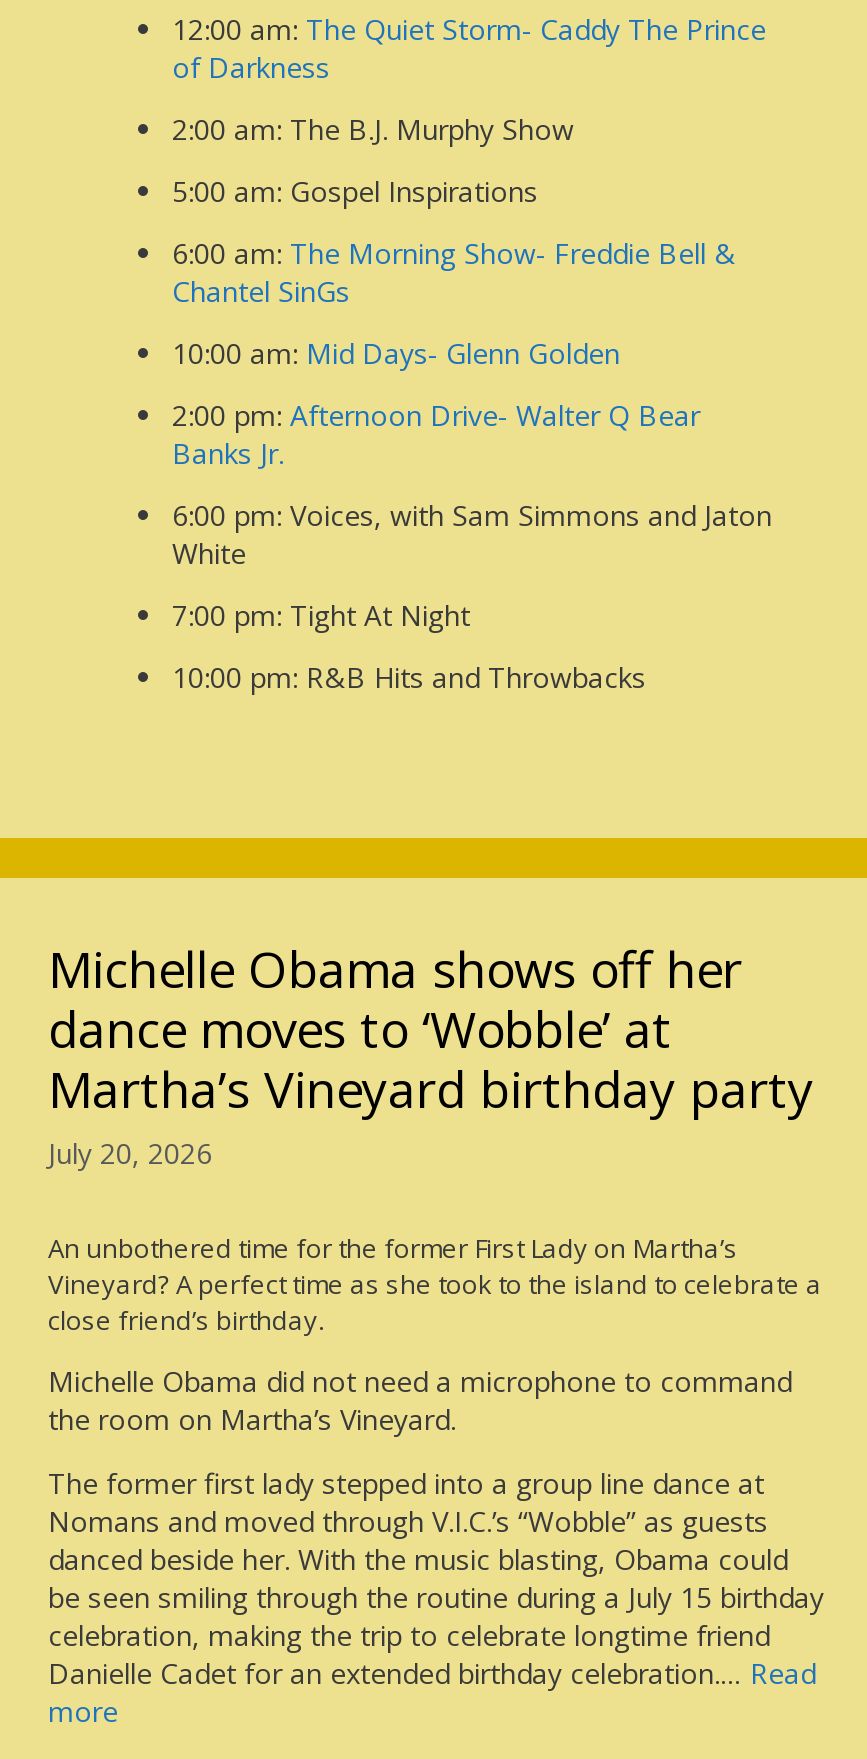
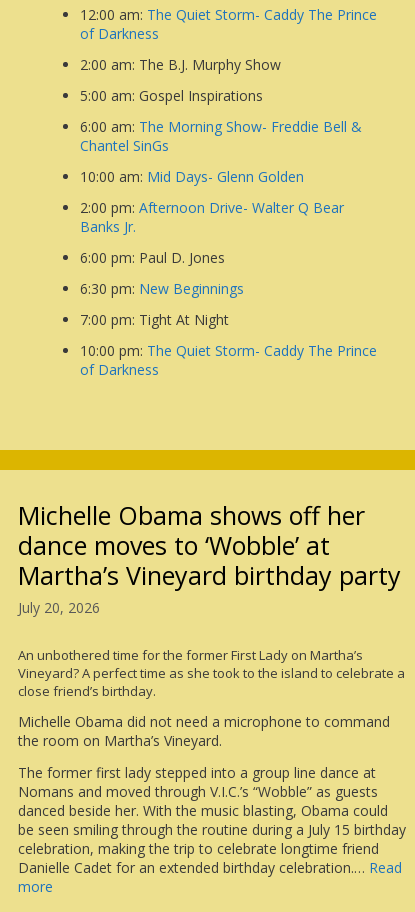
- 6:00 pm: Voices, with Sam Simmons and Jaton
- White
+ 6:00 pm: Paul D. Jones
+ 6:30 pm: New Beginnings

- 10:00 pm: R&B Hits and Throwbacks
+ 10:00 pm: The Quiet Storm- Caddy The Prince
+ of Darkness
